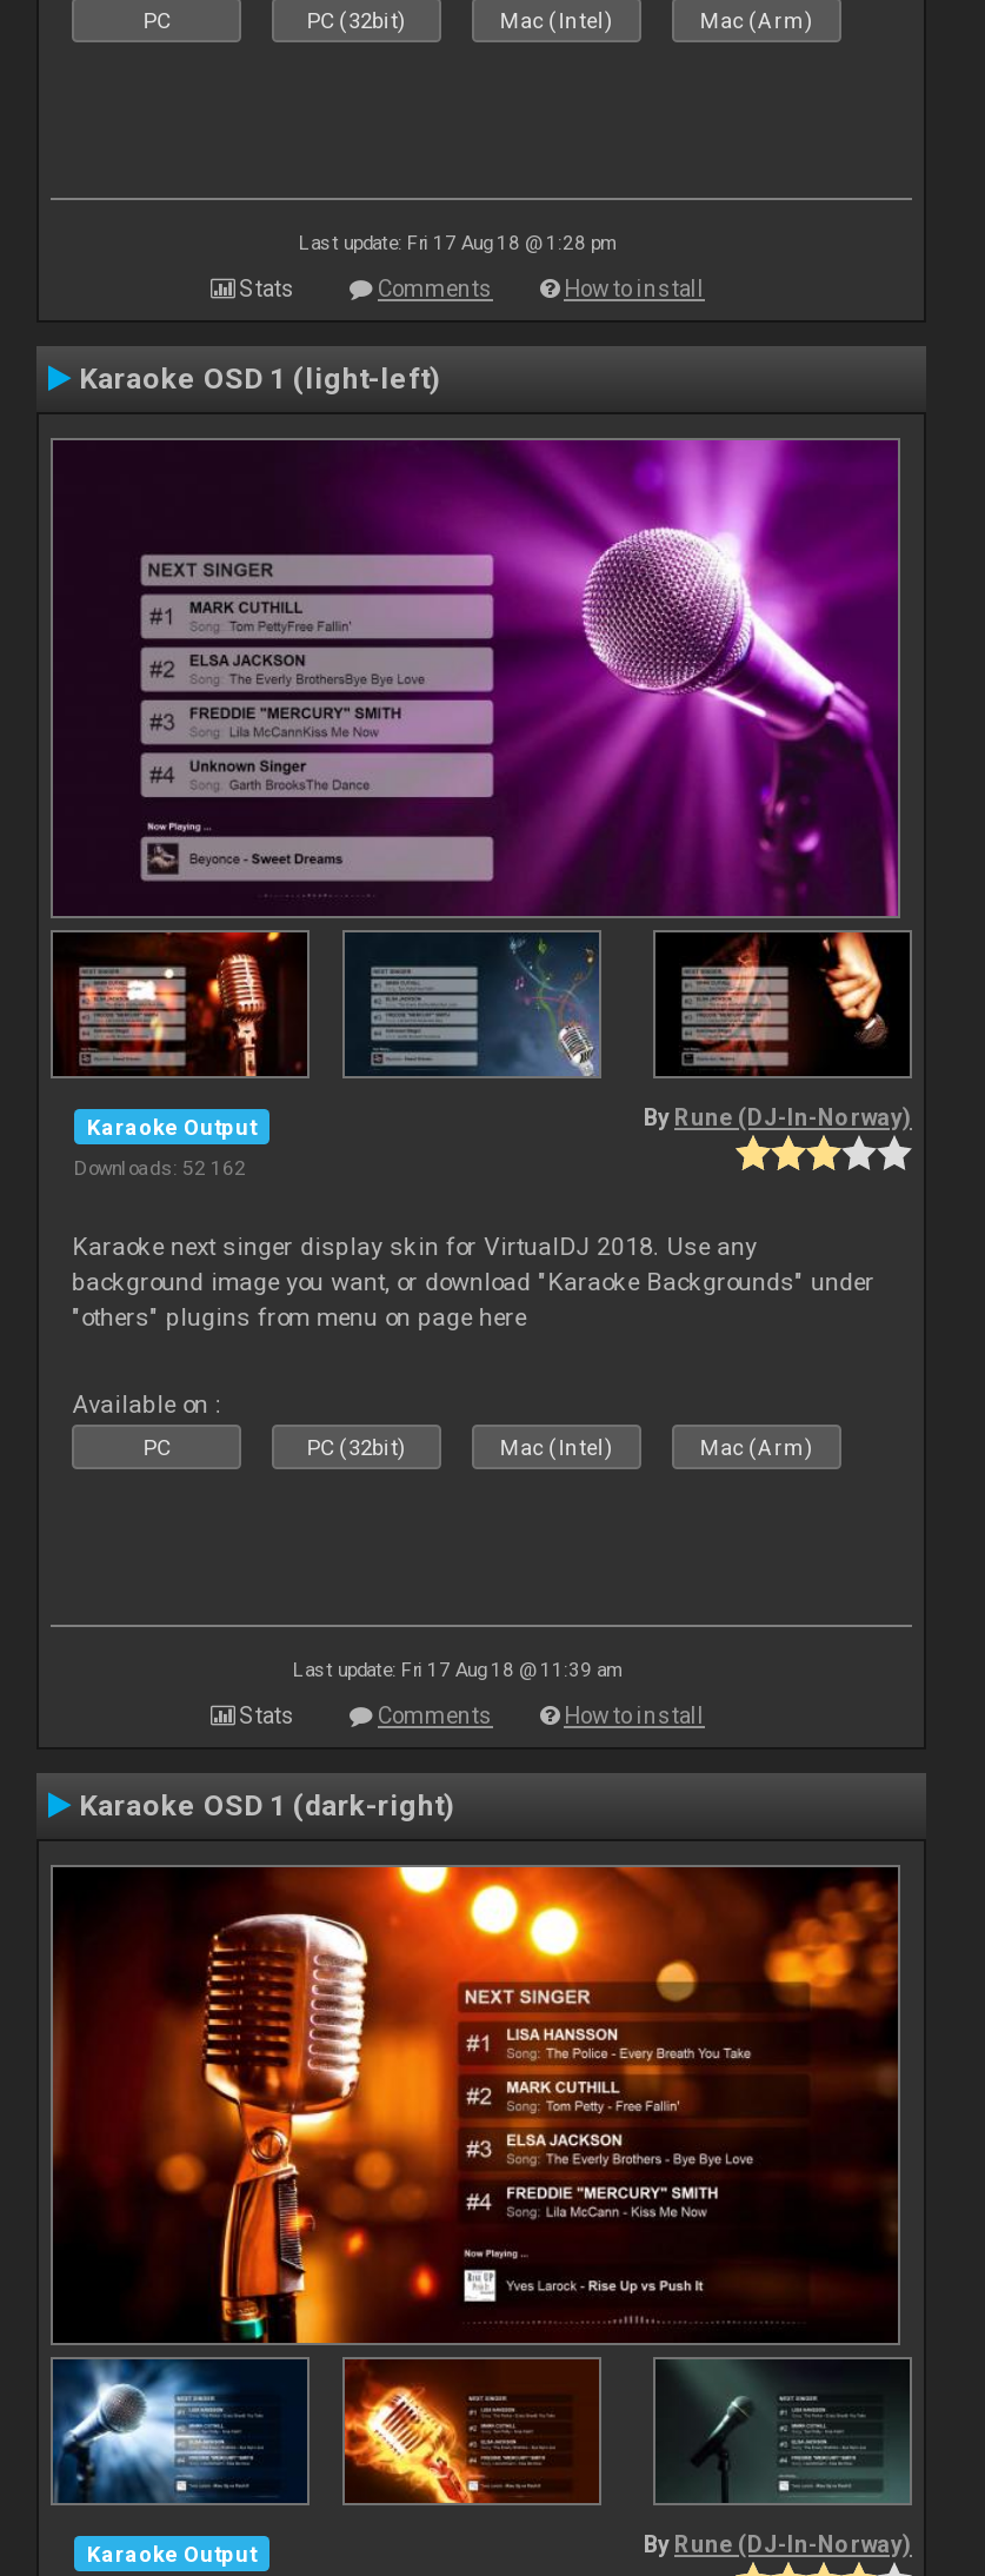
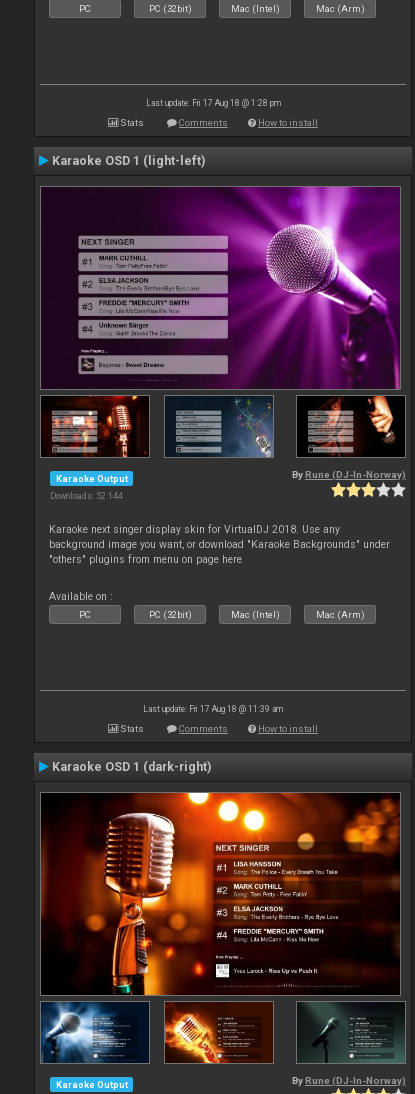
- Downloads: 52 162
+ Downloads: 52 144
